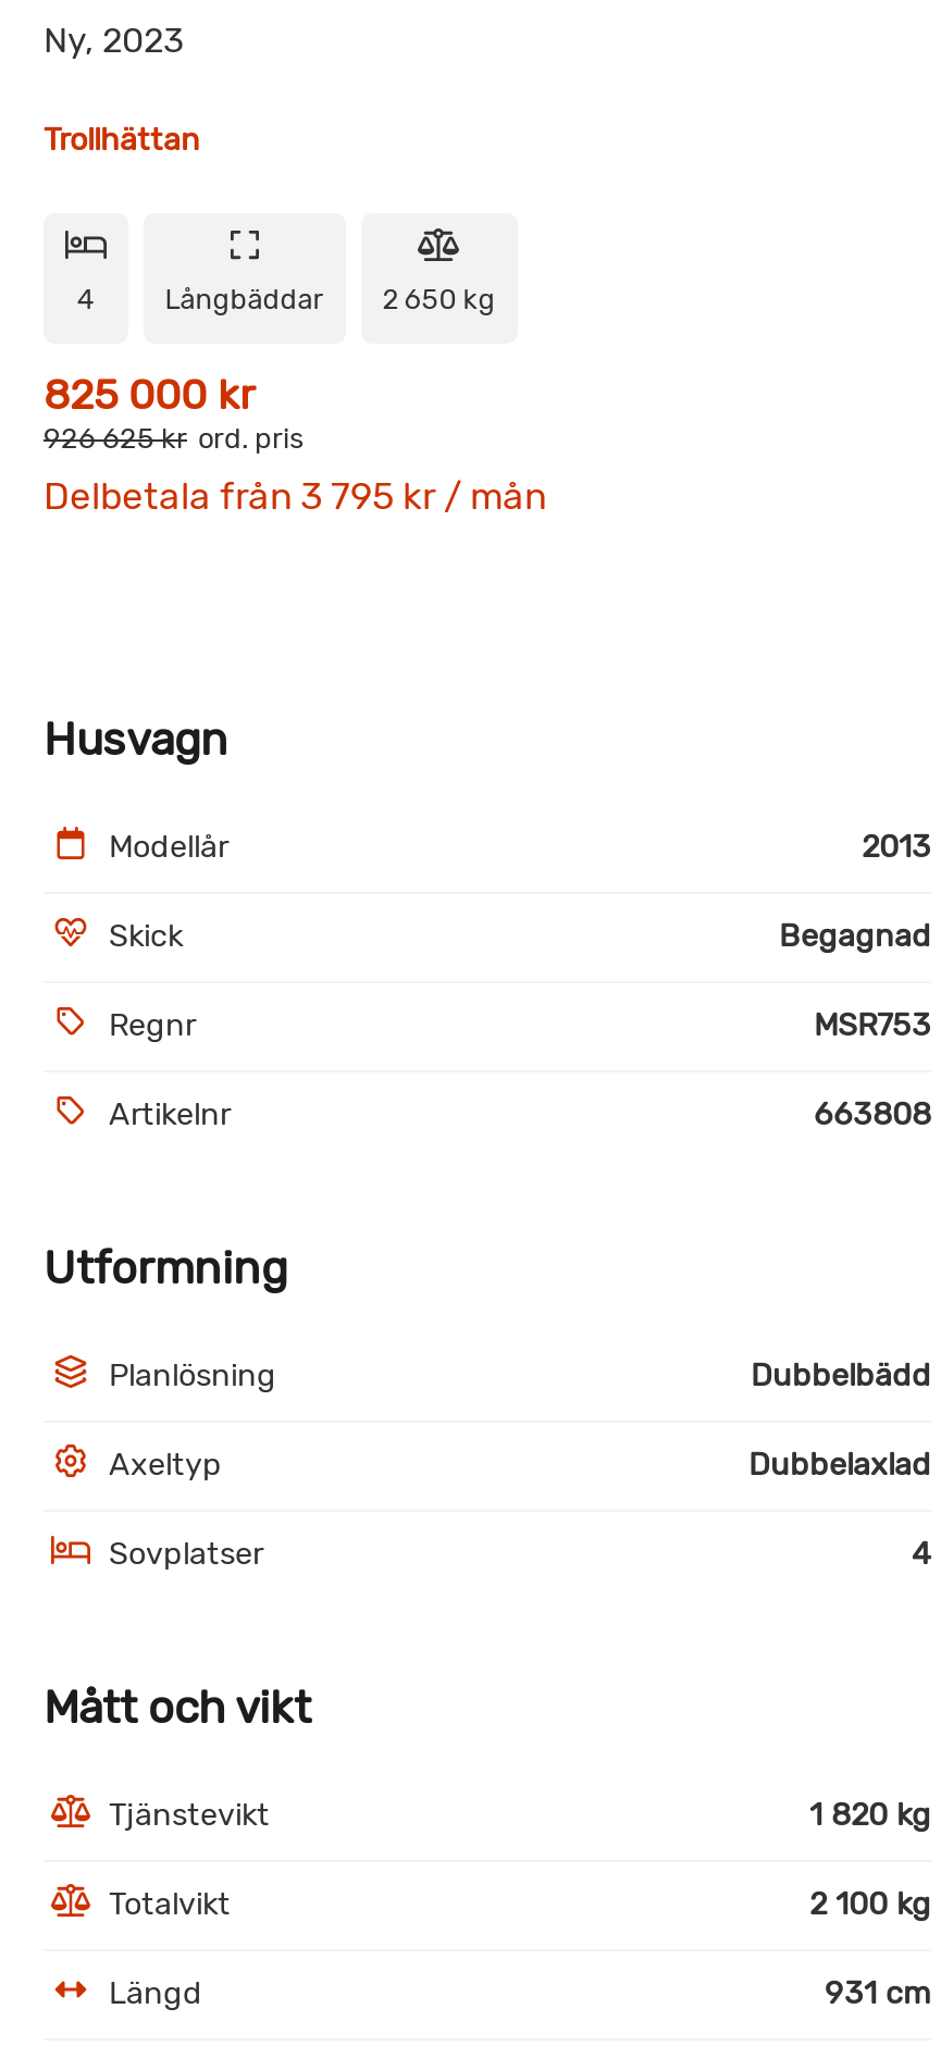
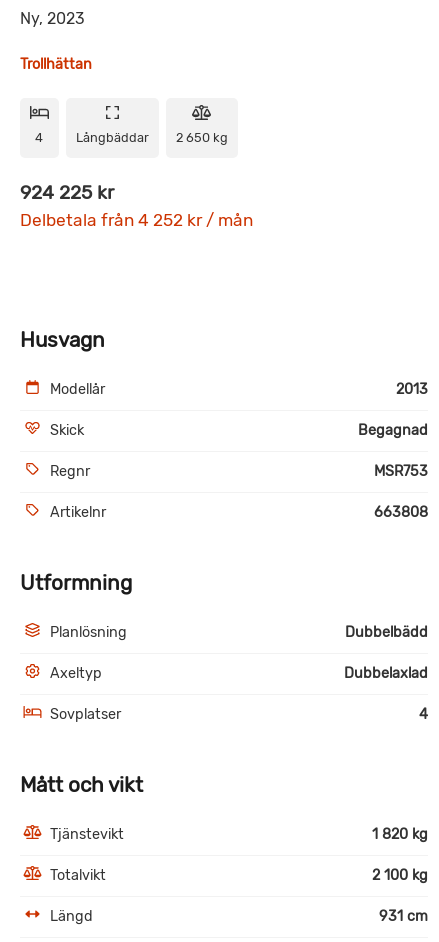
- 825 000 kr
- 926 625 kr ord. pris
- Delbetala från 3 795 kr / mån
+ 924 225 kr
+ Delbetala från 4 252 kr / mån
